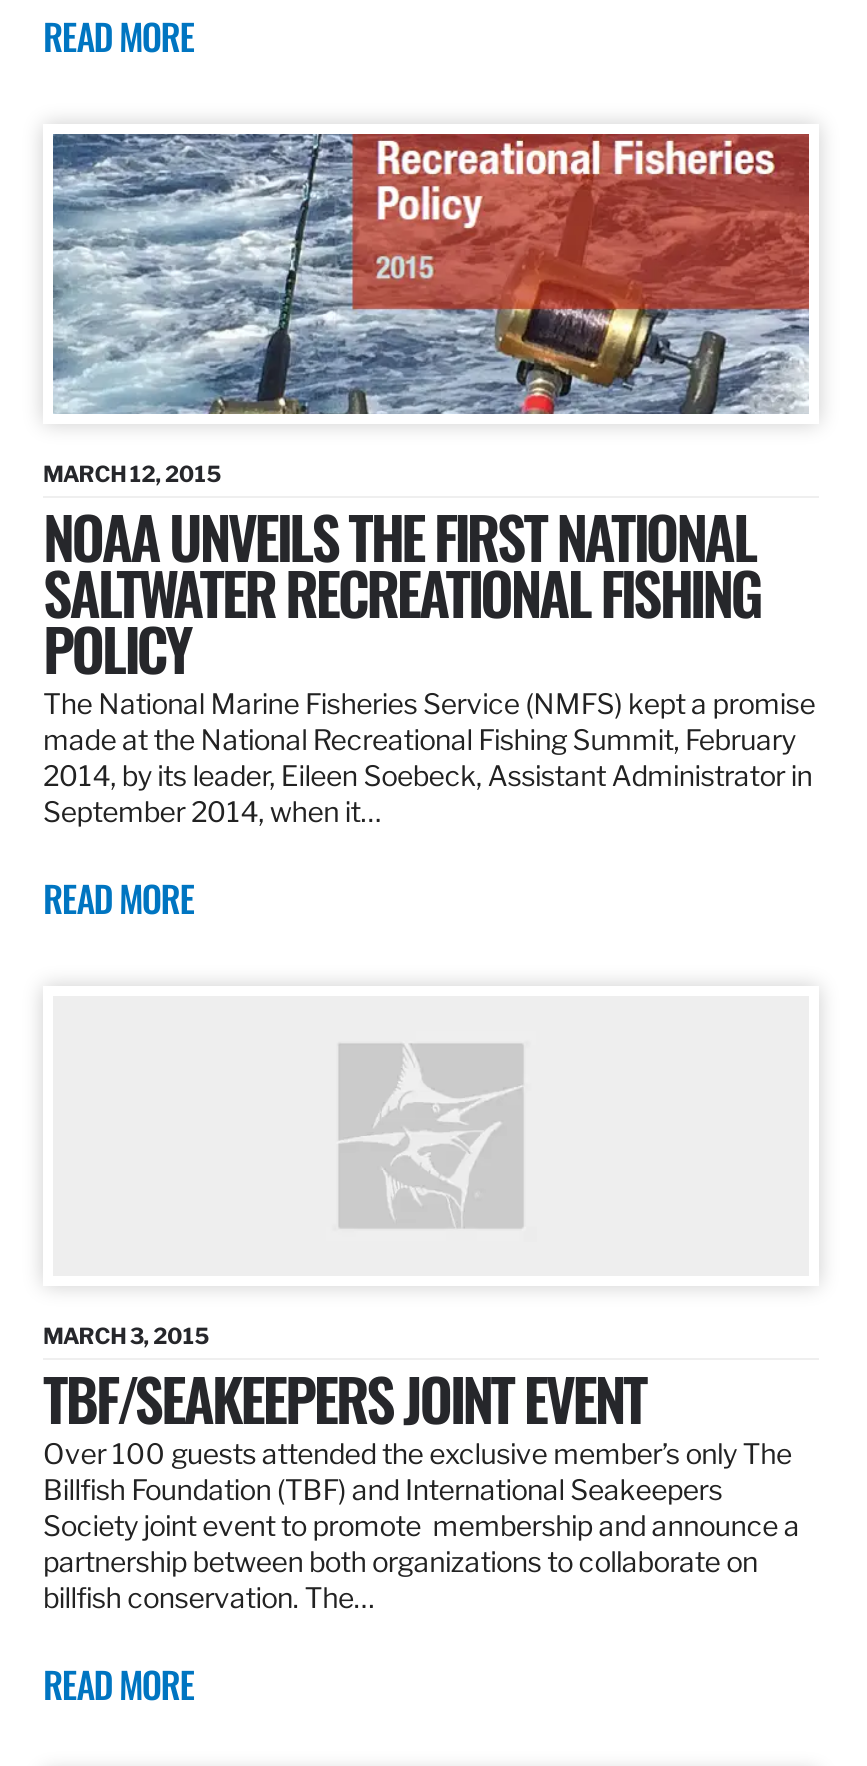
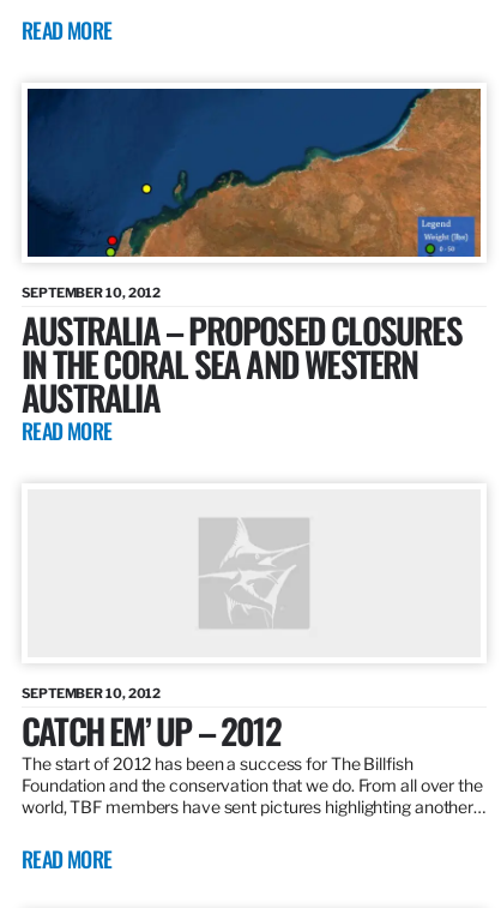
- [image]
- MARCH 12, 2015
- NOAA UNVEILS THE FIRST NATIONAL
- SALTWATER RECREATIONAL FISHING
- POLICY
- The National Marine Fisheries Service (NMFS) kept a promise
- made at the National Recreational Fishing Summit, February
- 2014, by its leader, Eileen Soebeck, Assistant Administrator in
- September 2014, when it…
+ [image]
+ SEPTEMBER 10, 2012
+ AUSTRALIA – PROPOSED CLOSURES
+ IN THE CORAL SEA AND WESTERN
+ AUSTRALIA

- MARCH 3, 2015
- TBF/SEAKEEPERS JOINT EVENT
- Over 100 guests attended the exclusive member’s only The
- Billfish Foundation (TBF) and International Seakeepers
- Society joint event to promote membership and announce a
- partnership between both organizations to collaborate on
- billfish conservation. The…
+ SEPTEMBER 10, 2012
+ CATCH EM’ UP – 2012
+ The start of 2012 has been a success for The Billfish
+ Foundation and the conservation that we do. From all over the
+ world, TBF members have sent pictures highlighting another…
